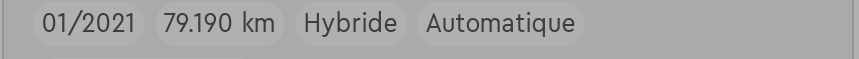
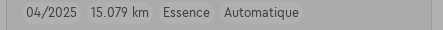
- 01/2021
- 79.190 km
- Hybride
+ 04/2025
+ 15.079 km
+ Essence
